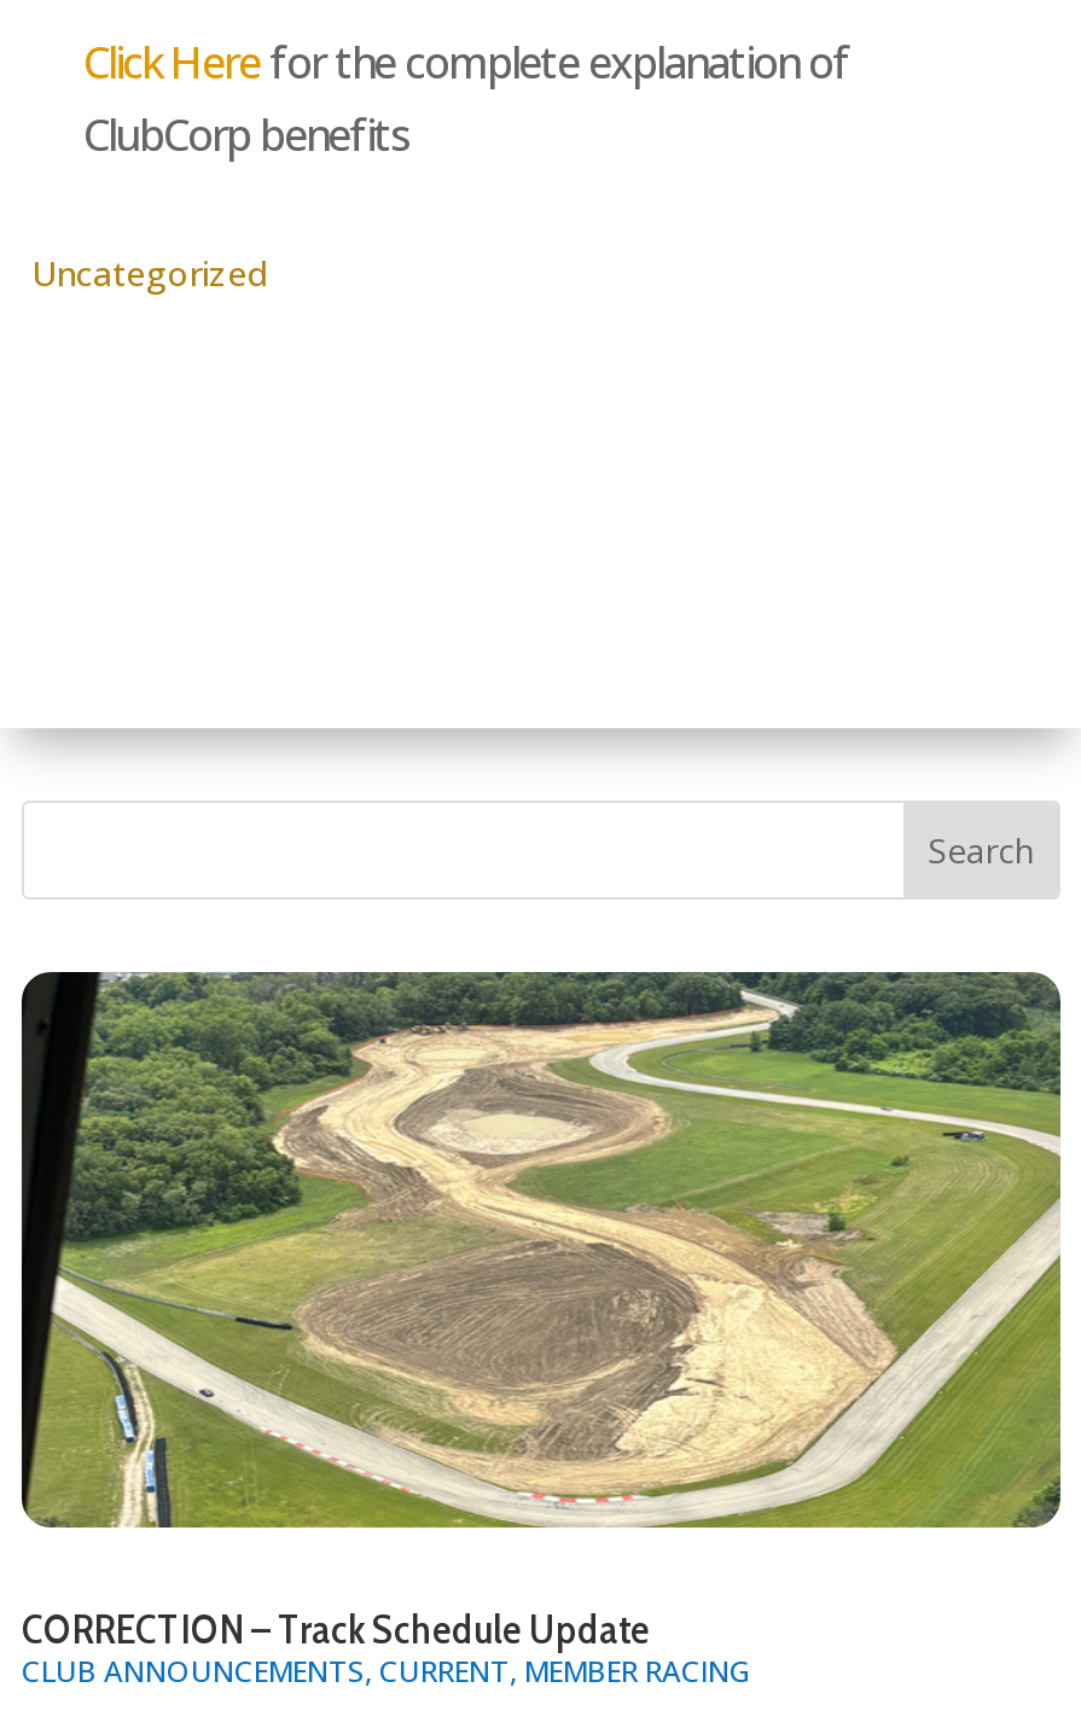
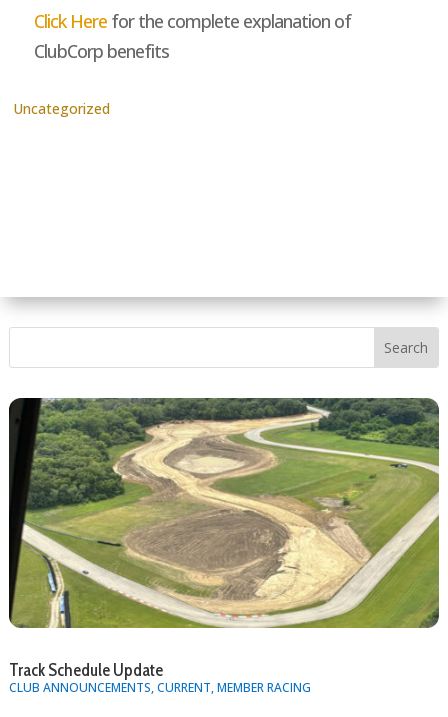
- CORRECTION – Track Schedule Update
+ Track Schedule Update
